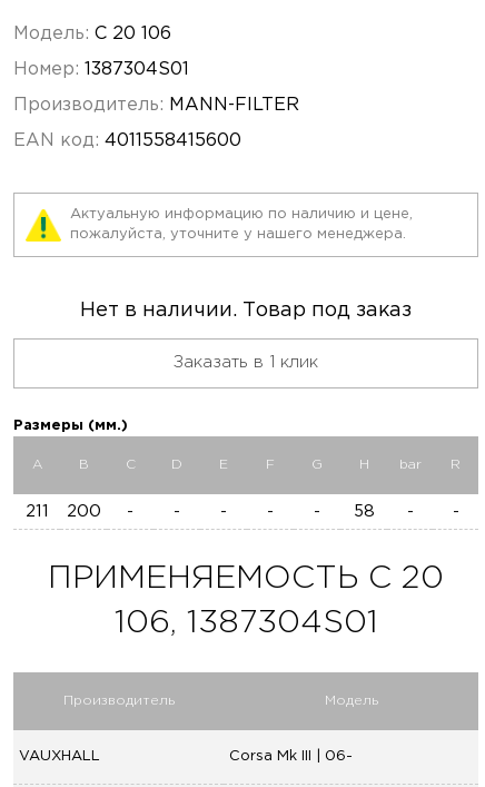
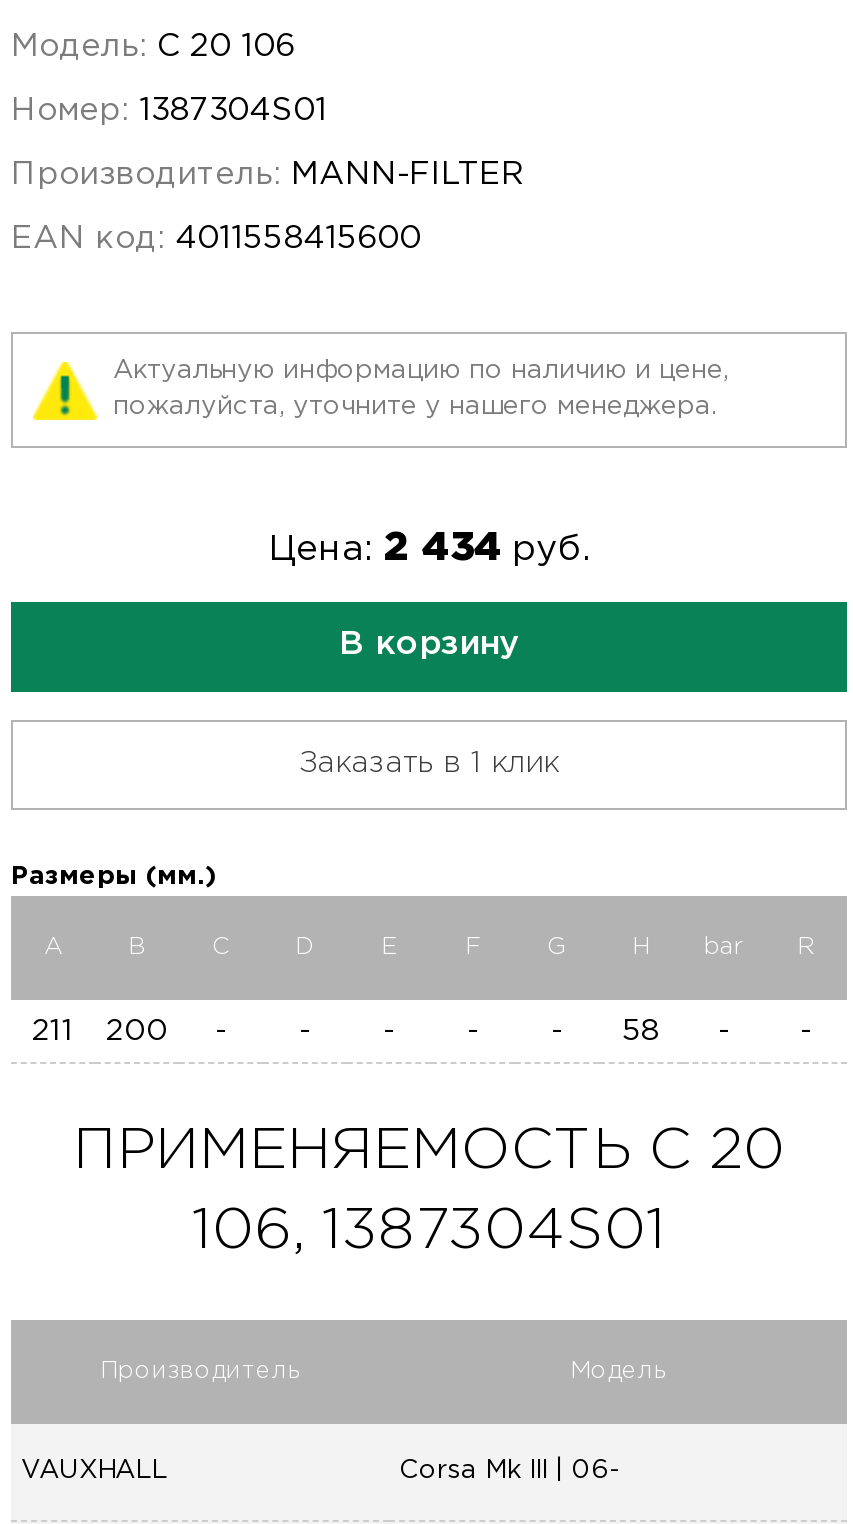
- Нет в наличии. Товар под заказ
+ Цена: 2 434 руб.
+ В корзину
